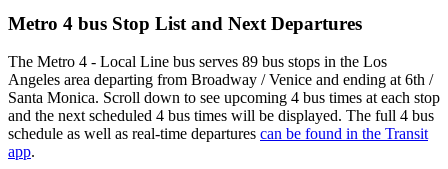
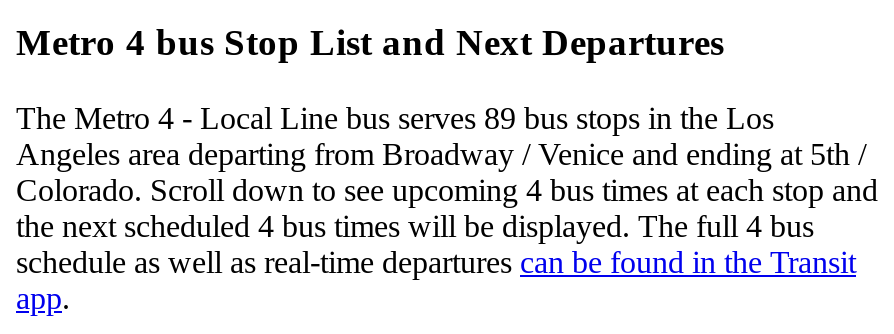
- Angeles area departing from Broadway / Venice and ending at 6th /
- Santa Monica. Scroll down to see upcoming 4 bus times at each stop
- and the next scheduled 4 bus times will be displayed. The full 4 bus
+ Angeles area departing from Broadway / Venice and ending at 5th /
+ Colorado. Scroll down to see upcoming 4 bus times at each stop and
+ the next scheduled 4 bus times will be displayed. The full 4 bus
